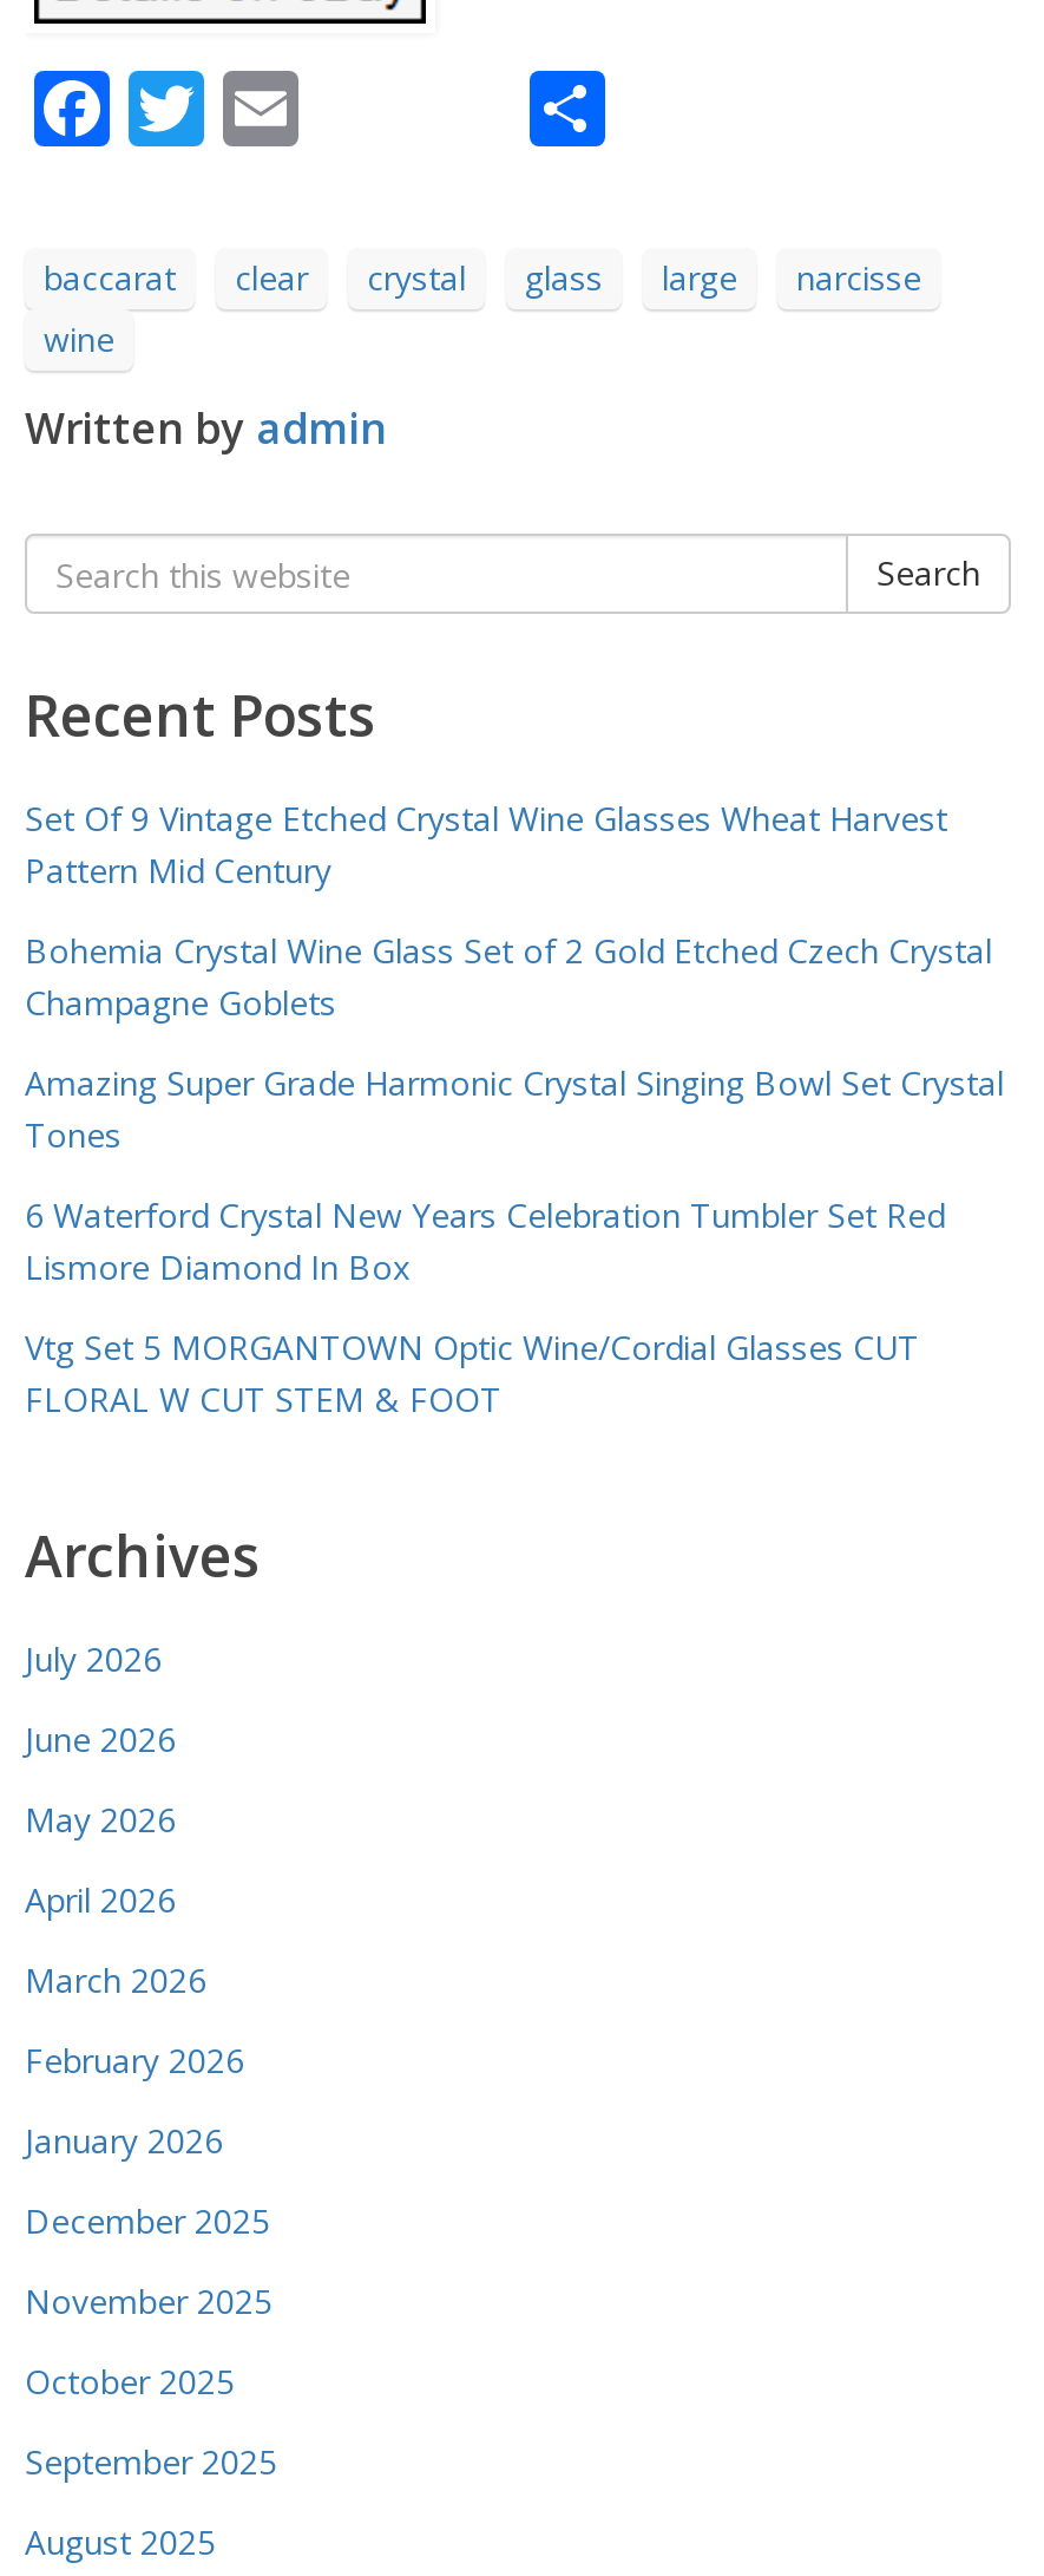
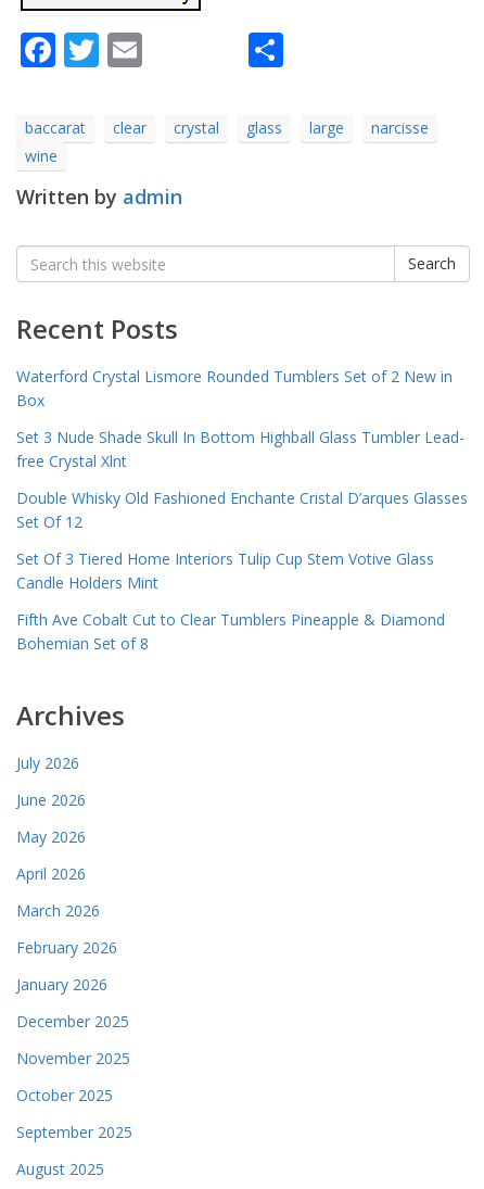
- Set Of 9 Vintage Etched Crystal Wine Glasses Wheat Harvest
- Pattern Mid Century
+ Waterford Crystal Lismore Rounded Tumblers Set of 2 New in
+ Box

- Bohemia Crystal Wine Glass Set of 2 Gold Etched Czech Crystal
- Champagne Goblets
+ Set 3 Nude Shade Skull In Bottom Highball Glass Tumbler Lead-
+ free Crystal Xlnt

- Amazing Super Grade Harmonic Crystal Singing Bowl Set Crystal
- Tones
+ Double Whisky Old Fashioned Enchante Cristal D’arques Glasses
+ Set Of 12

- 6 Waterford Crystal New Years Celebration Tumbler Set Red
- Lismore Diamond In Box
+ Set Of 3 Tiered Home Interiors Tulip Cup Stem Votive Glass
+ Candle Holders Mint

- Vtg Set 5 MORGANTOWN Optic Wine/Cordial Glasses CUT
- FLORAL W CUT STEM & FOOT
+ Fifth Ave Cobalt Cut to Clear Tumblers Pineapple & Diamond
+ Bohemian Set of 8
